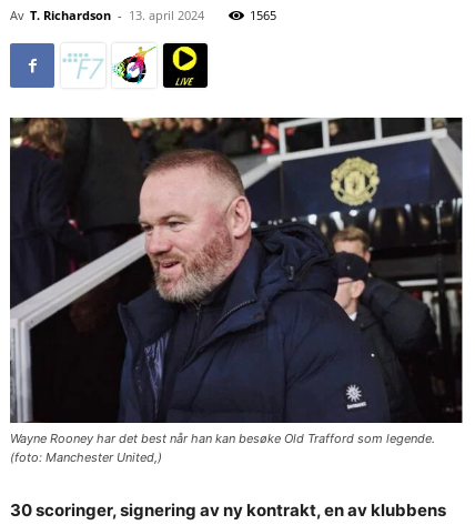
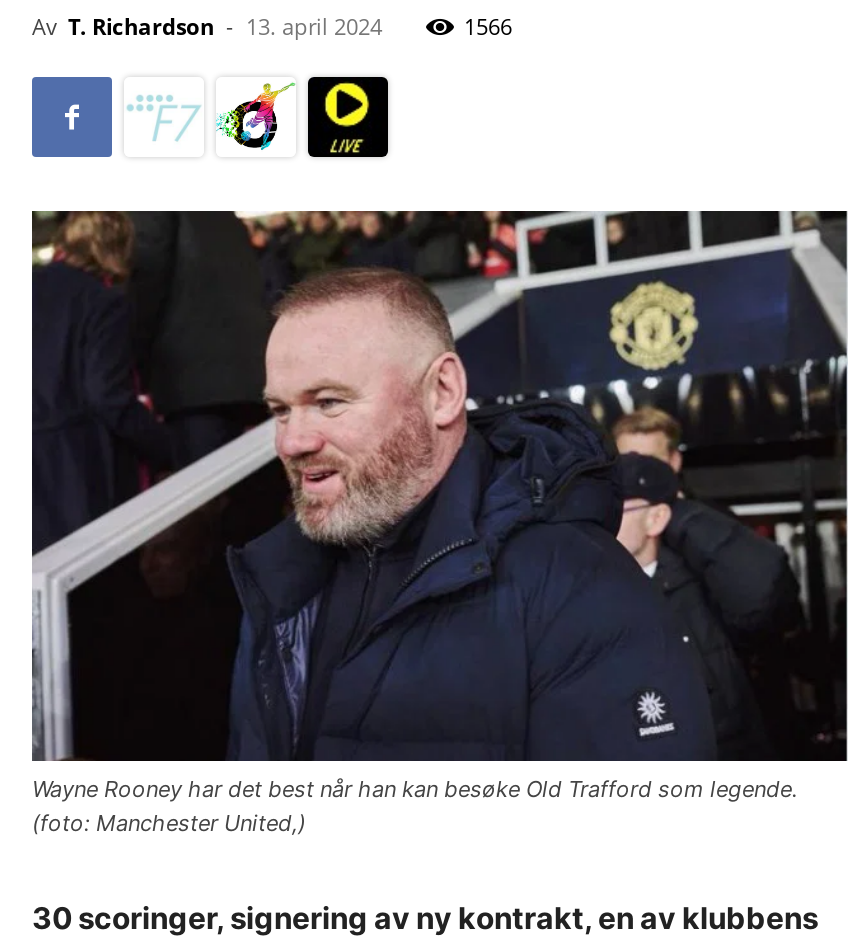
- 1565
+ 1566
